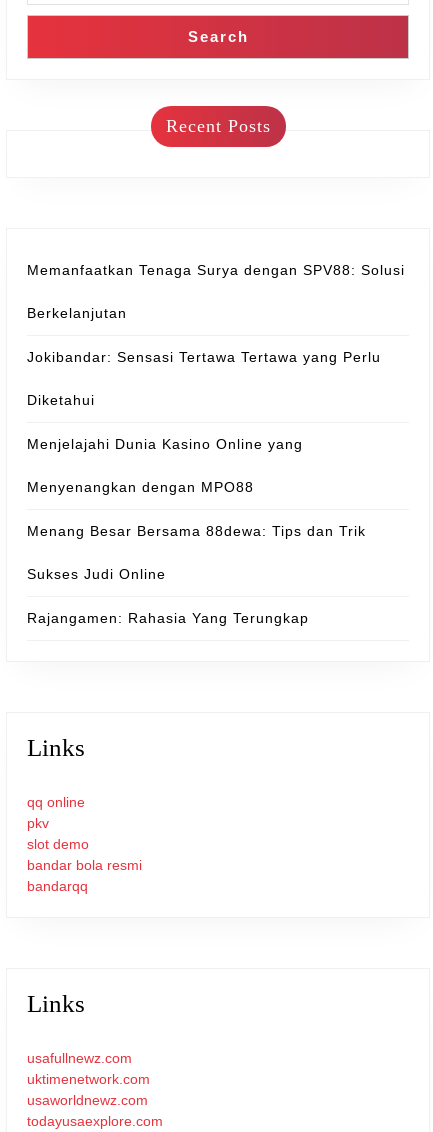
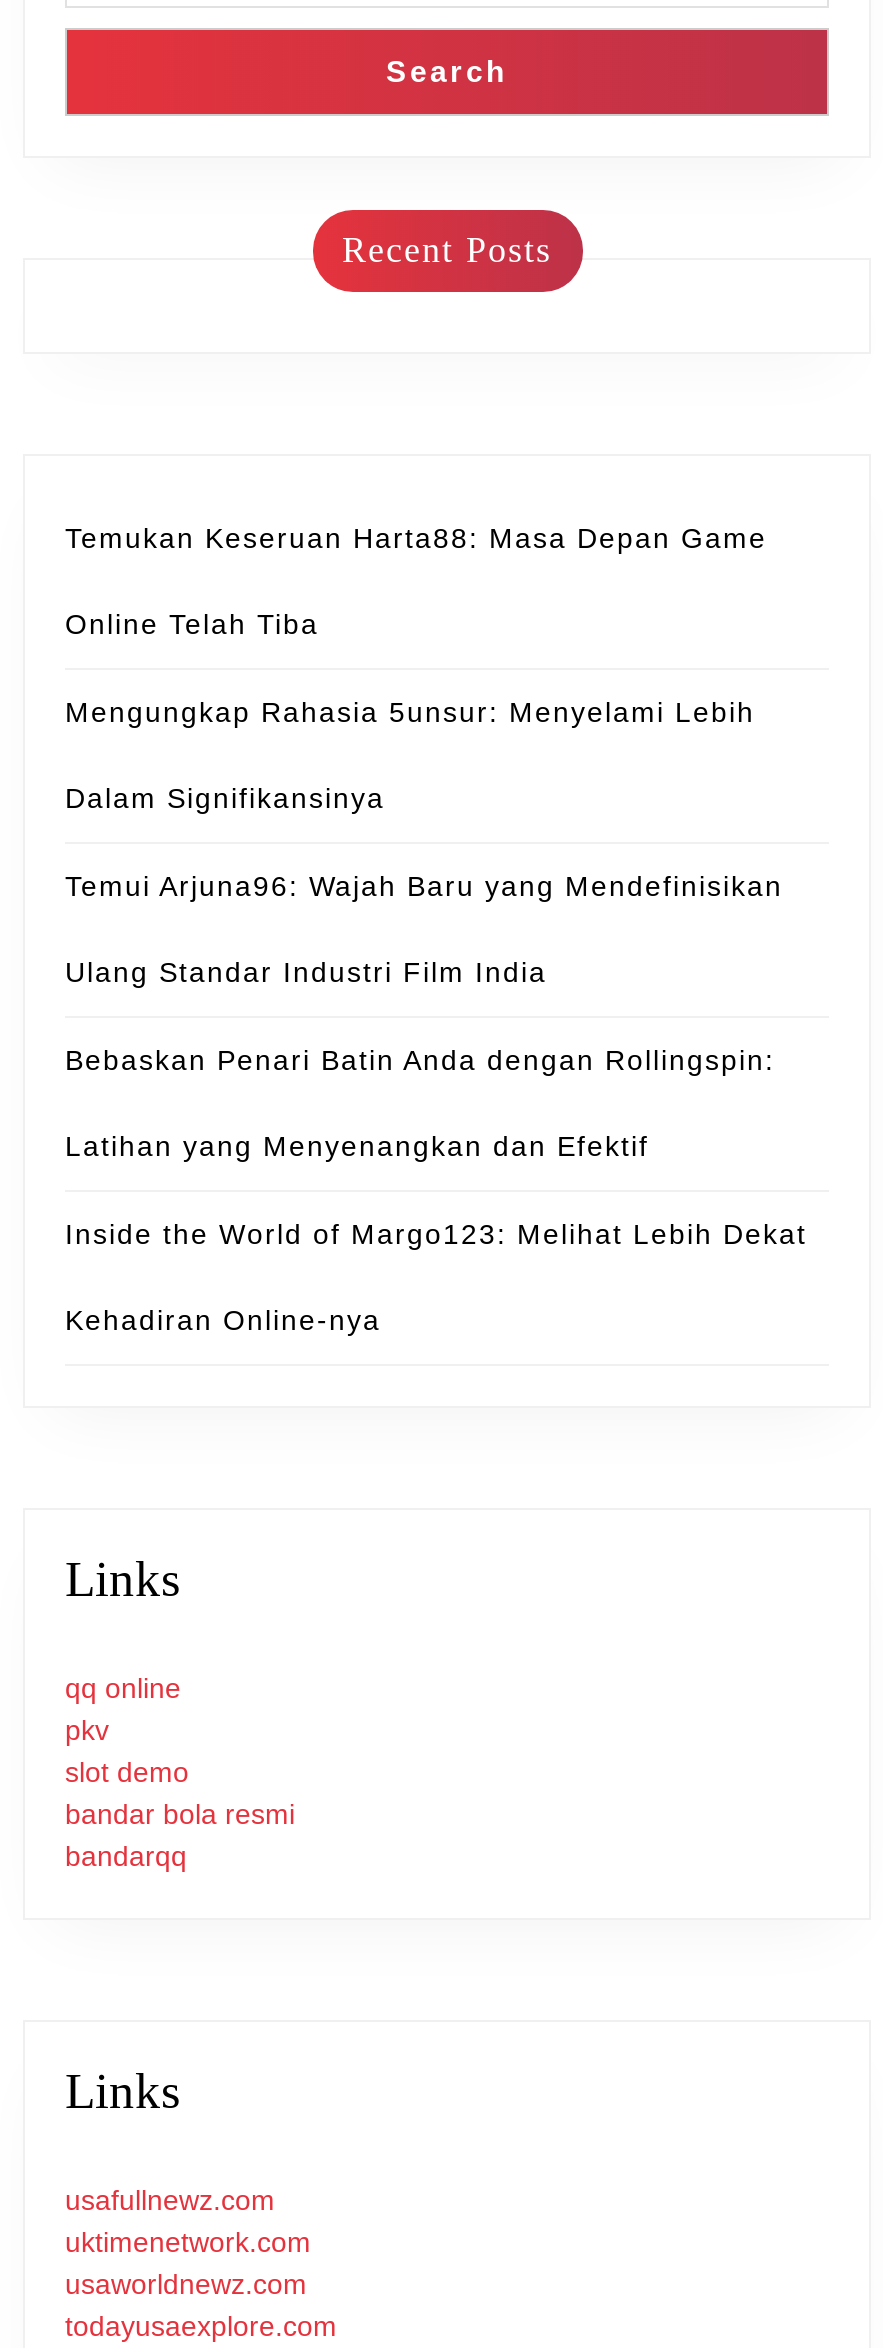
- Memanfaatkan Tenaga Surya dengan SPV88: Solusi
- Berkelanjutan
- Jokibandar: Sensasi Tertawa Tertawa yang Perlu
- Diketahui
- Menjelajahi Dunia Kasino Online yang
- Menyenangkan dengan MPO88
- Menang Besar Bersama 88dewa: Tips dan Trik
- Sukses Judi Online
- Rajangamen: Rahasia Yang Terungkap
+ Temukan Keseruan Harta88: Masa Depan Game
+ Online Telah Tiba
+ Mengungkap Rahasia 5unsur: Menyelami Lebih
+ Dalam Signifikansinya
+ Temui Arjuna96: Wajah Baru yang Mendefinisikan
+ Ulang Standar Industri Film India
+ Bebaskan Penari Batin Anda dengan Rollingspin:
+ Latihan yang Menyenangkan dan Efektif
+ Inside the World of Margo123: Melihat Lebih Dekat
+ Kehadiran Online-nya
